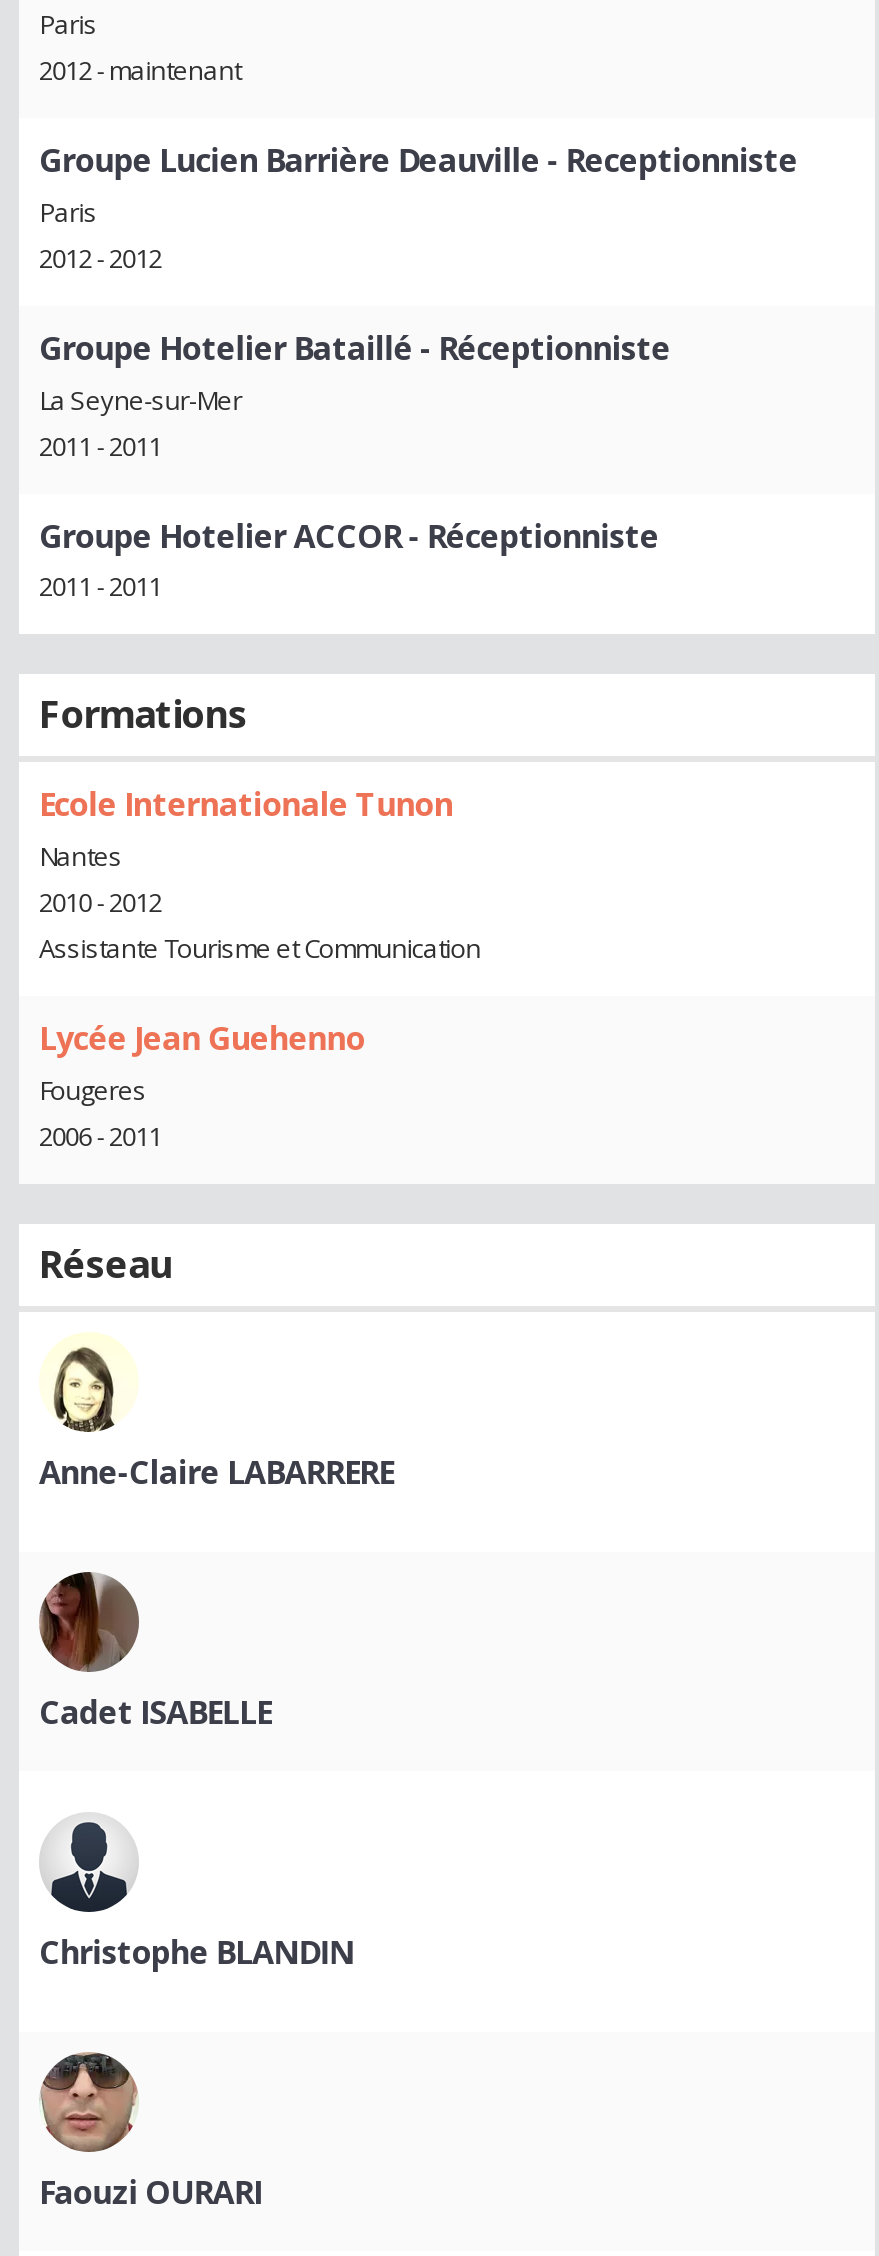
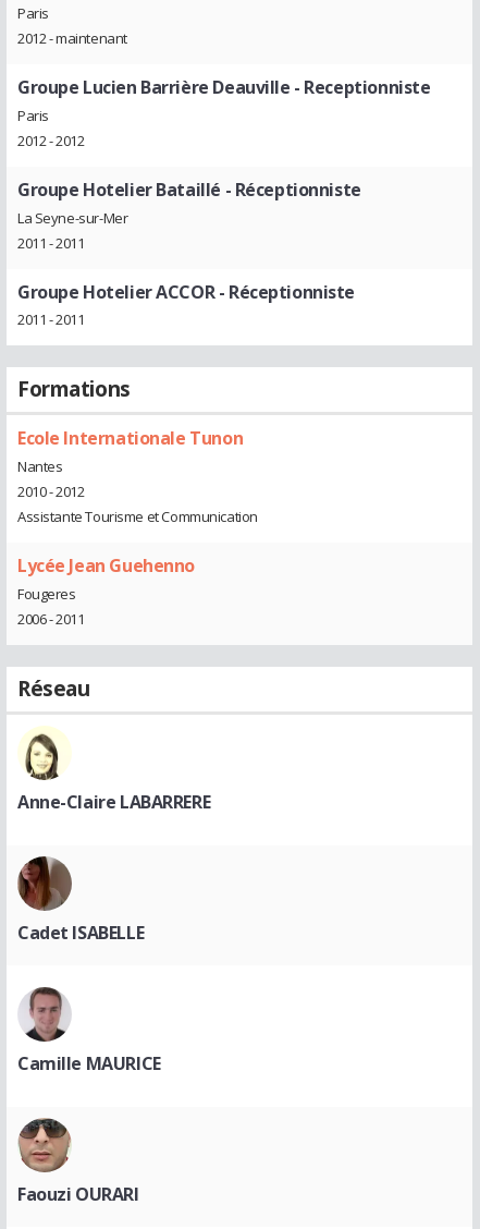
- [image]
- Christophe BLANDIN
+ [image]
+ Camille MAURICE
